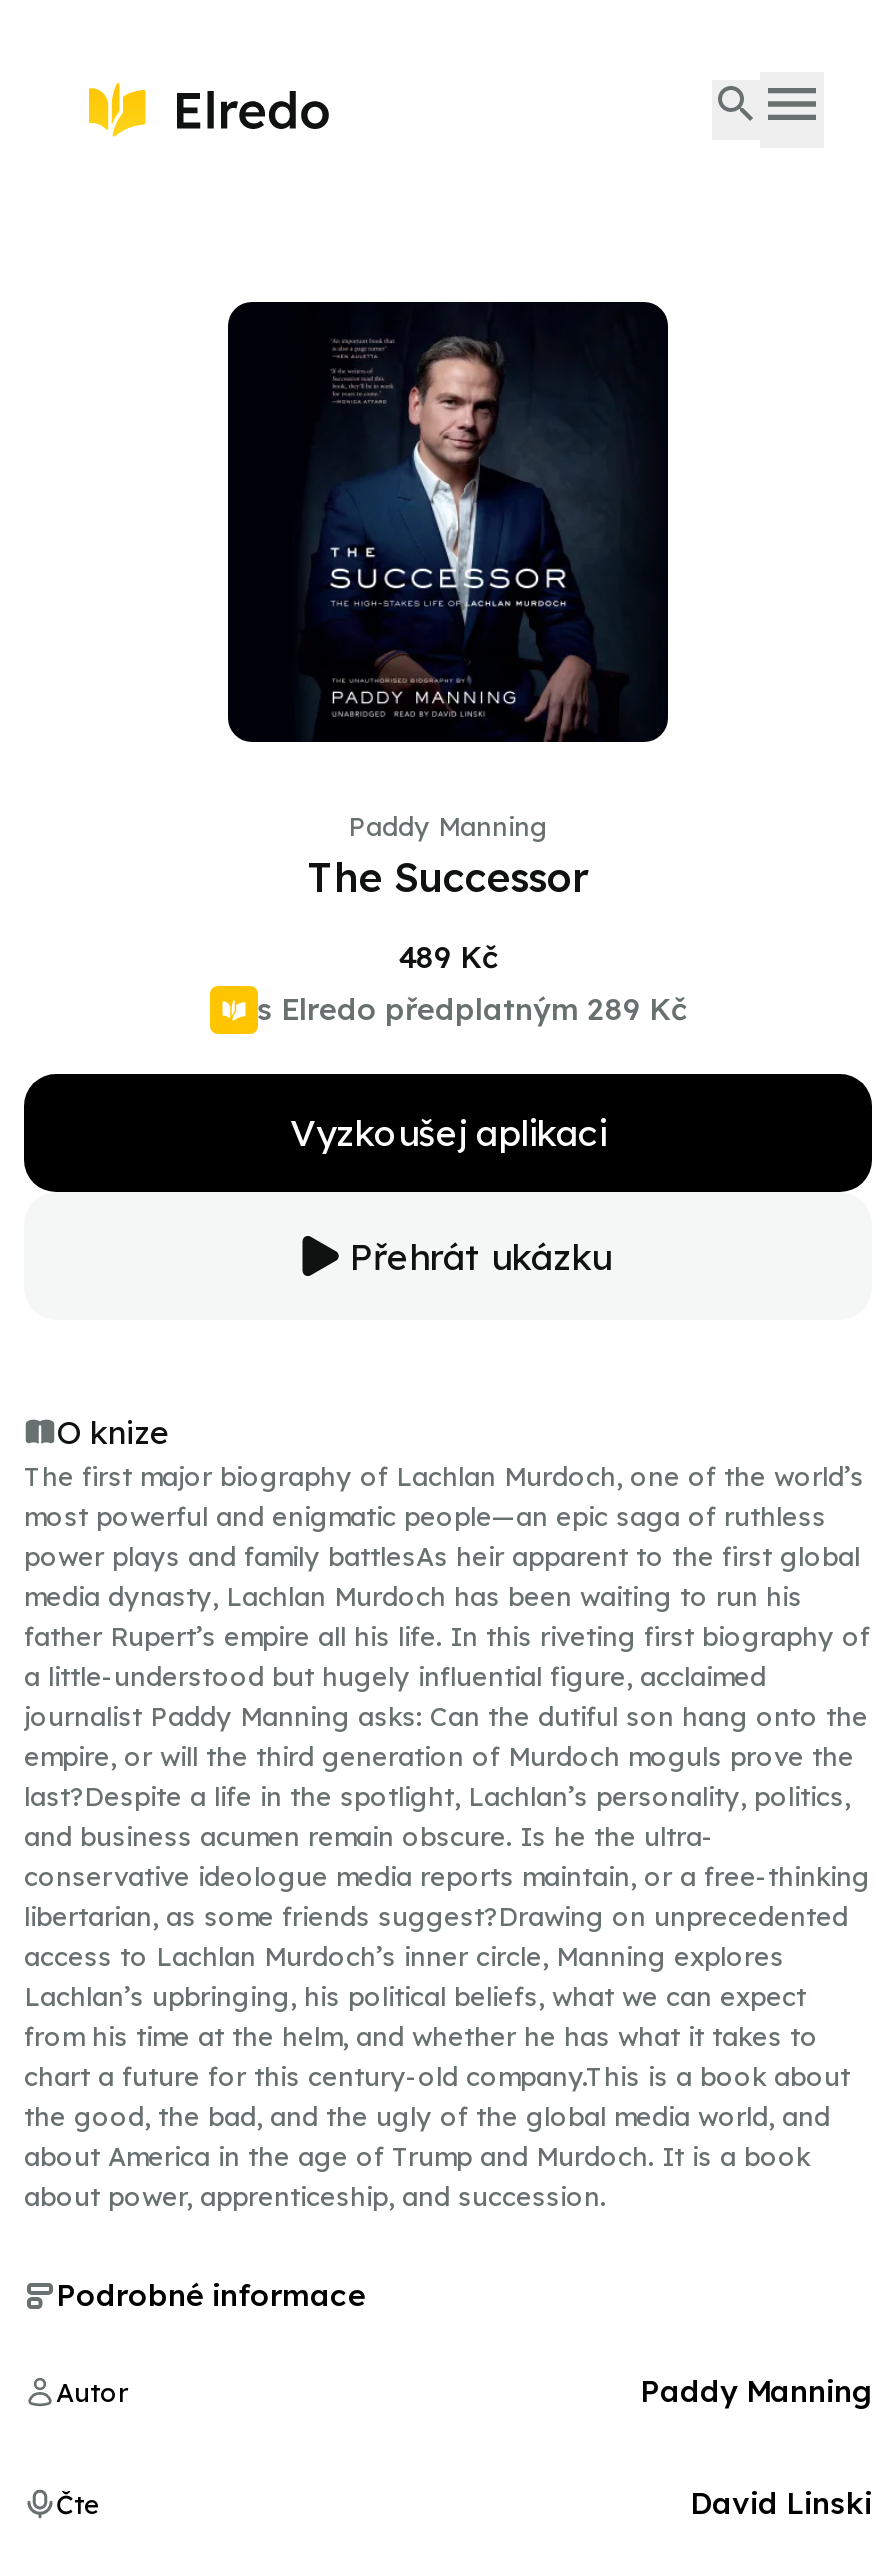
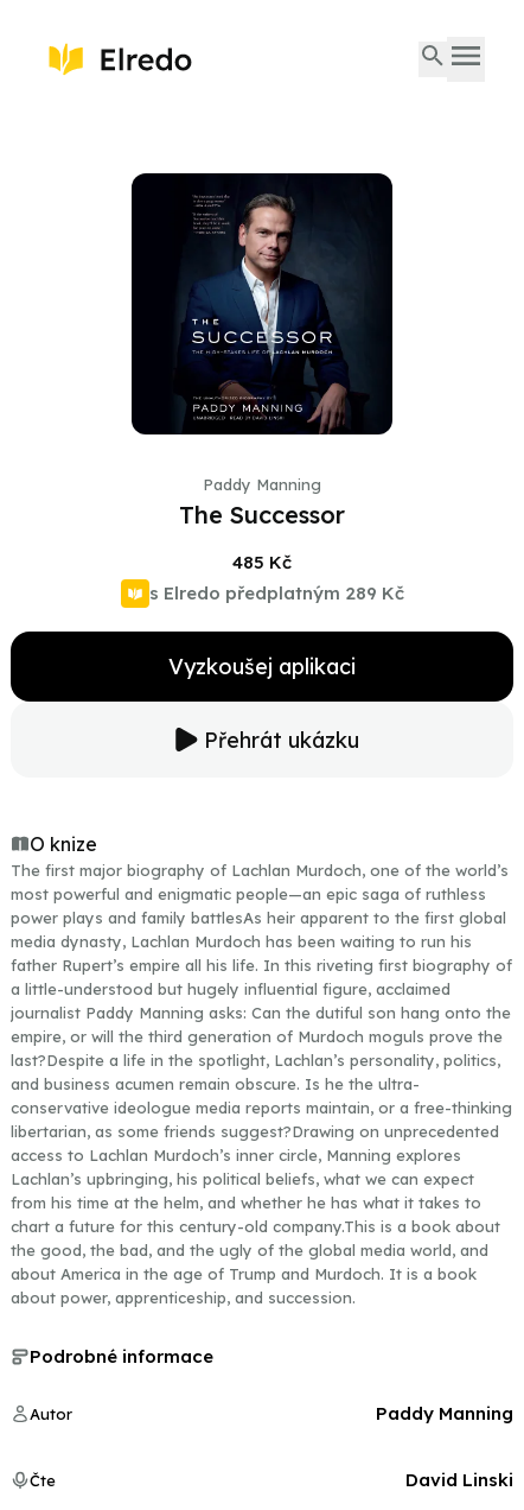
- 489 Kč
+ 485 Kč
